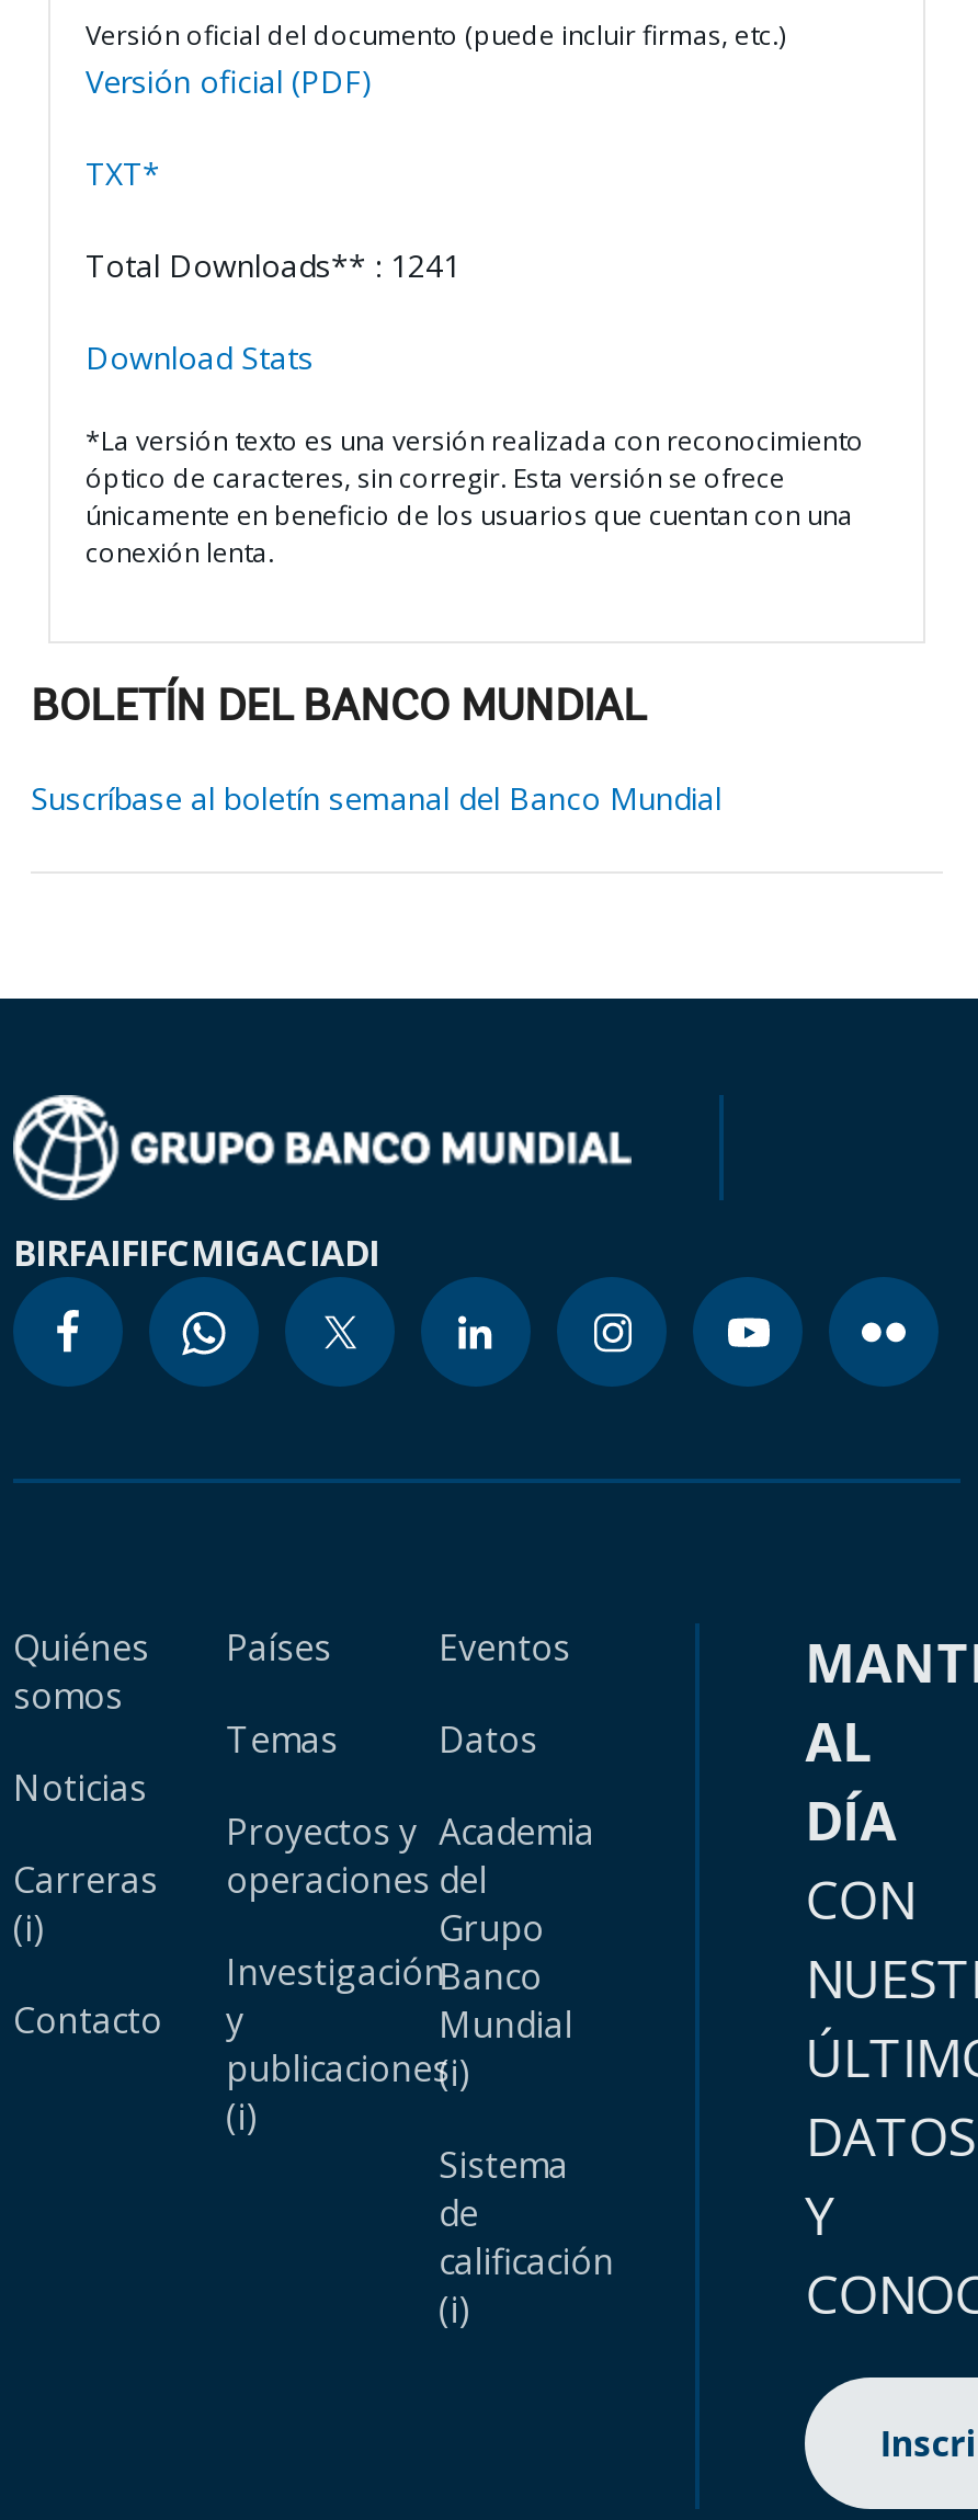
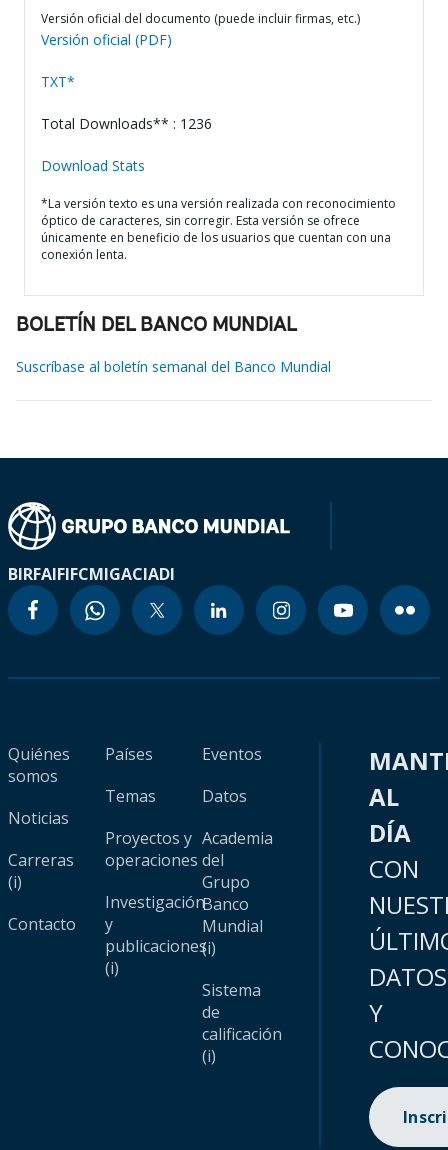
- Total Downloads** : 1241
+ Total Downloads** : 1236
